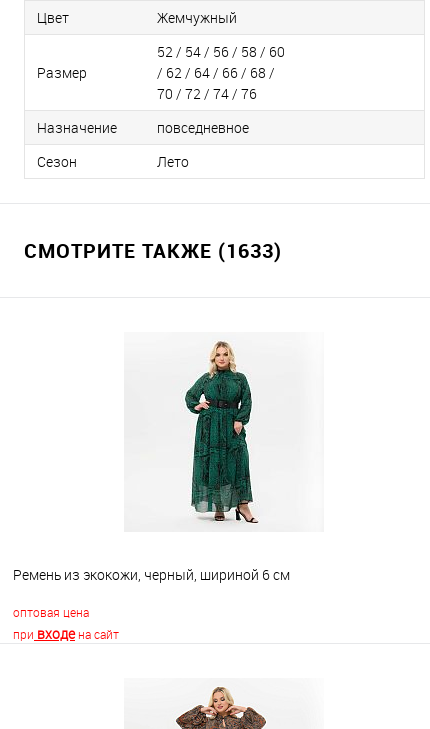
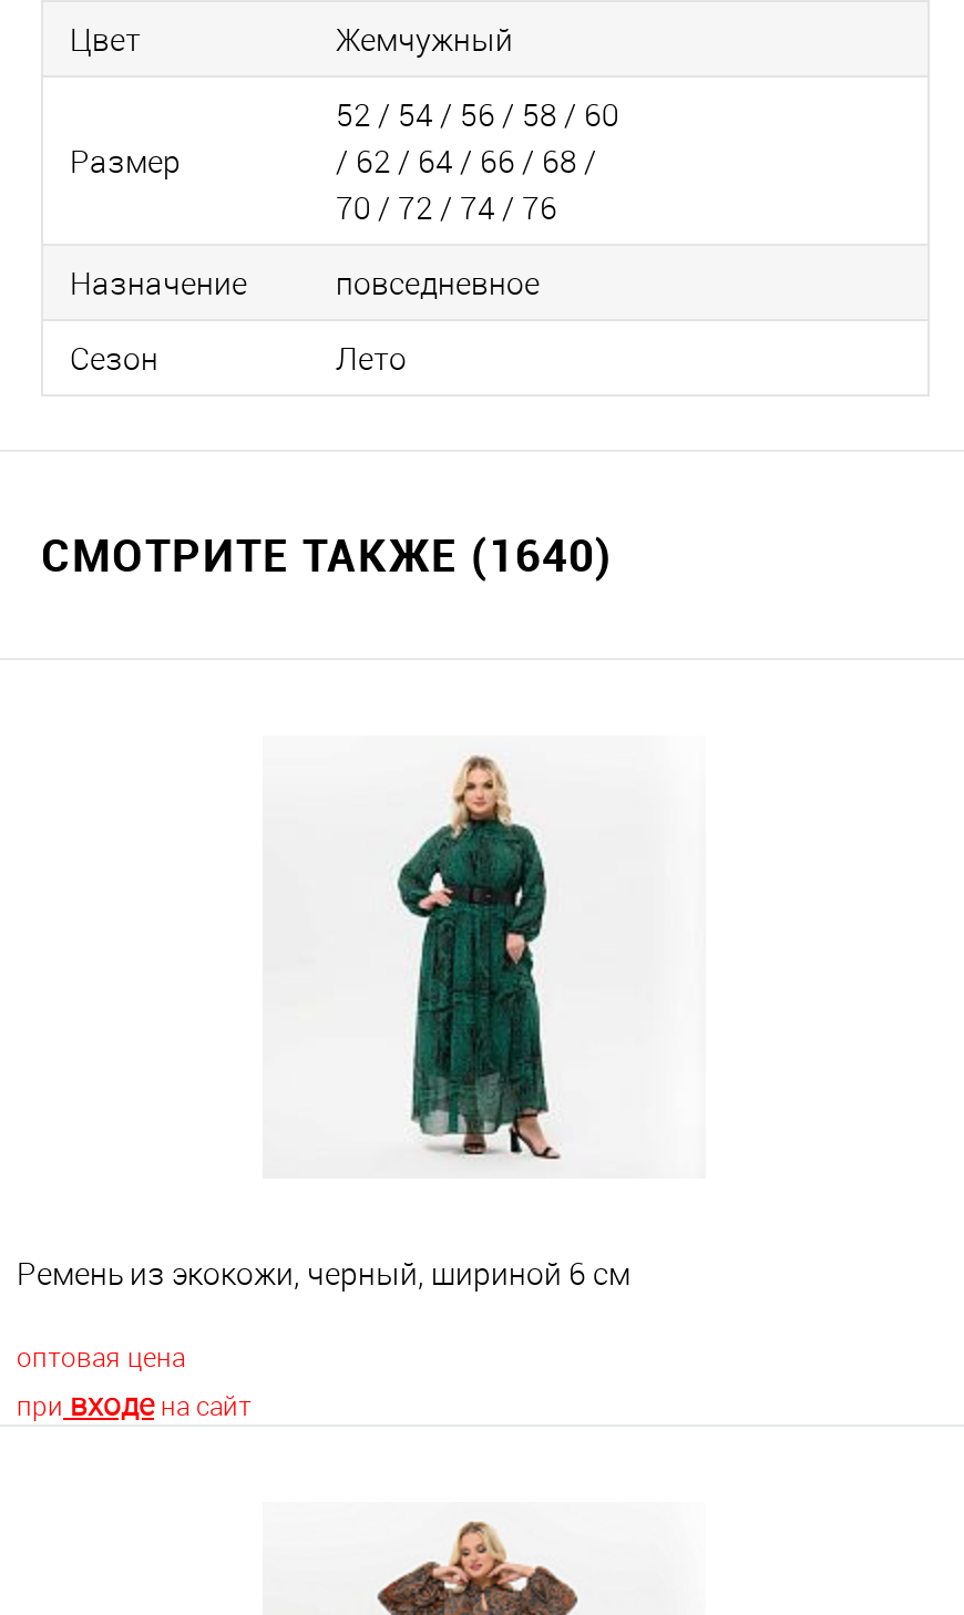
- СМОТРИТЕ ТАКЖЕ (1633)
+ СМОТРИТЕ ТАКЖЕ (1640)
